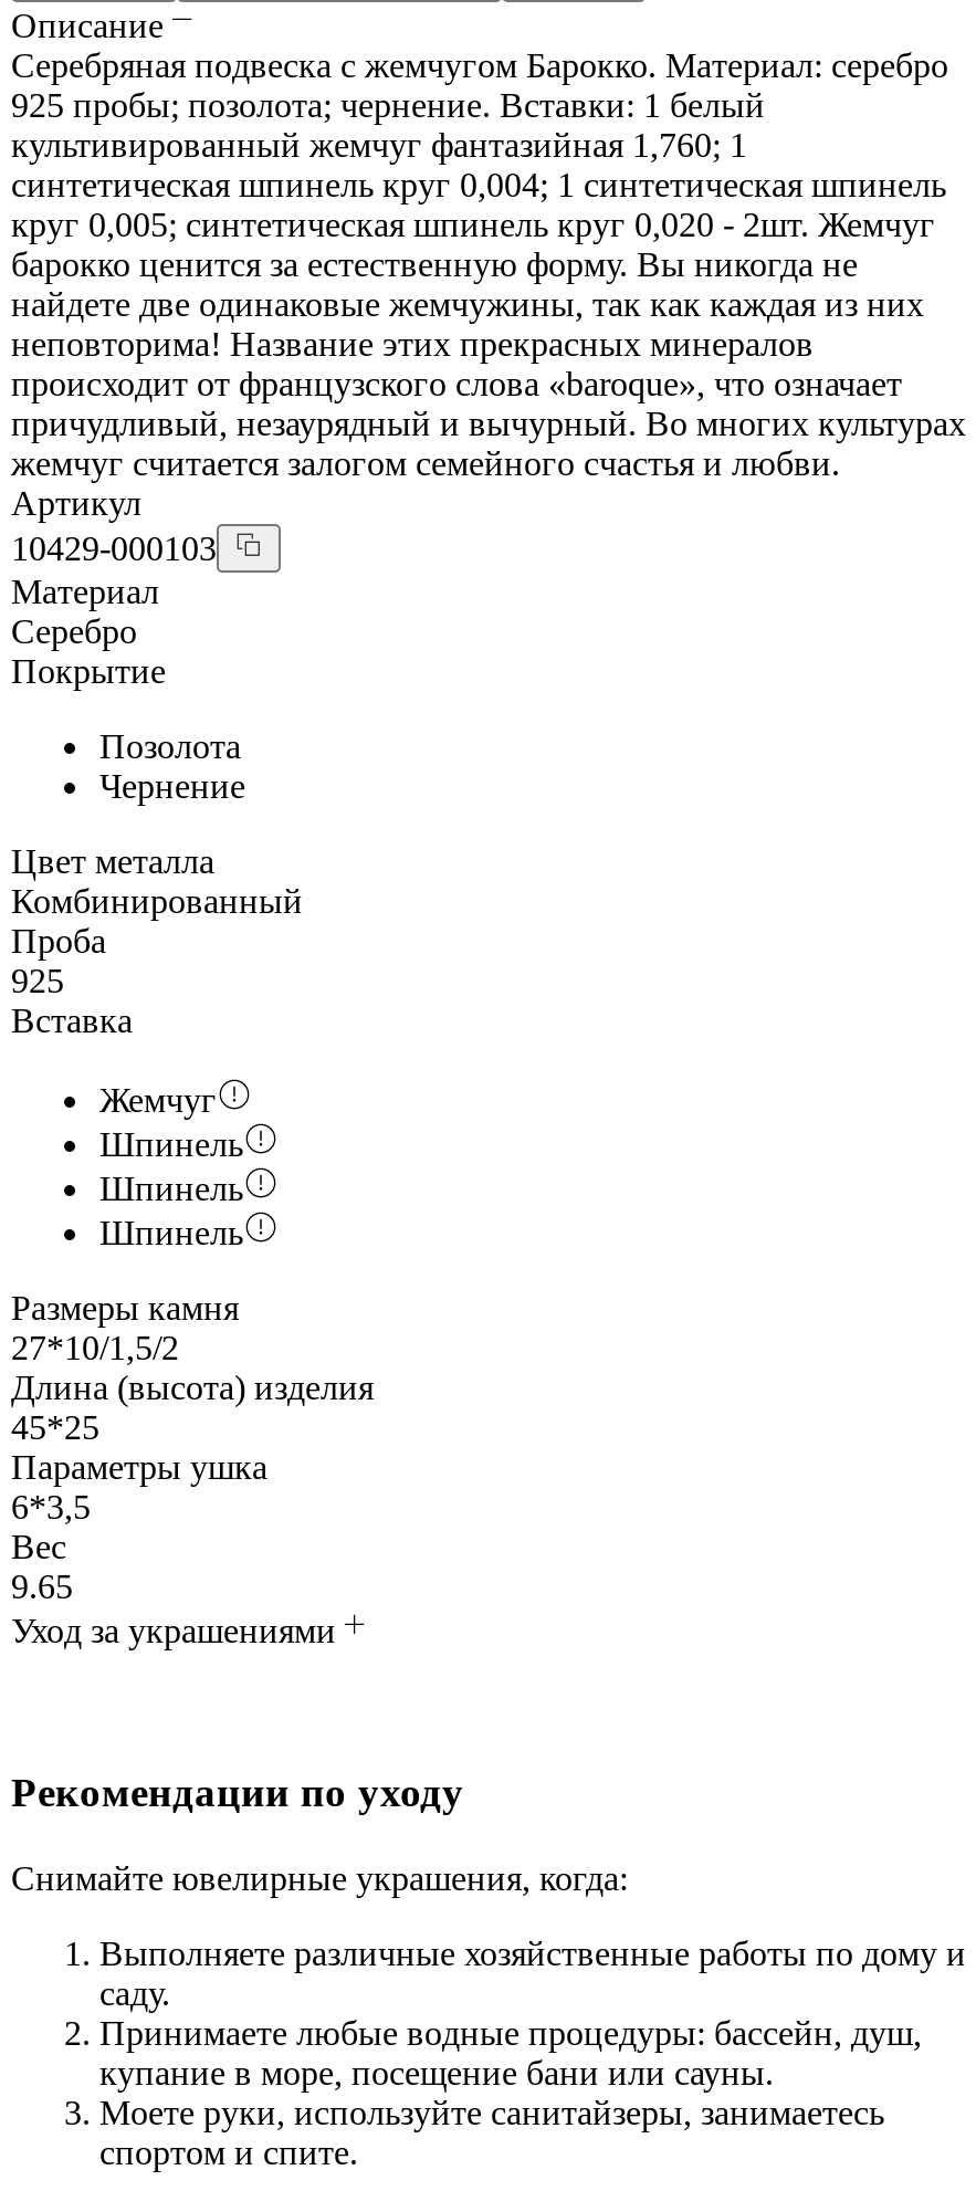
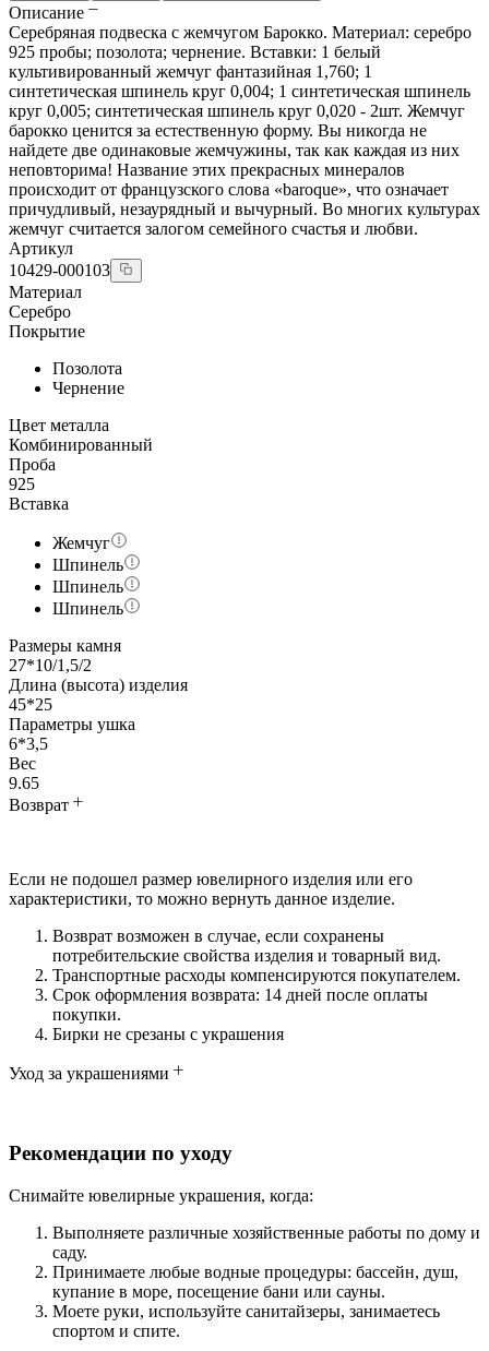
+ Возврат

+ Если не подошел размер ювелирного изделия или его
+ характеристики, то можно вернуть данное изделие.
+ Возврат возможен в случае, если сохранены
+ потребительские свойства изделия и товарный вид.
+ Транспортные расходы компенсируются покупателем.
+ Срок оформления возврата: 14 дней после оплаты
+ покупки.
+ Бирки не срезаны с украшения
